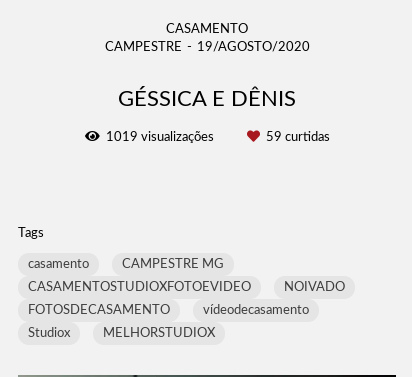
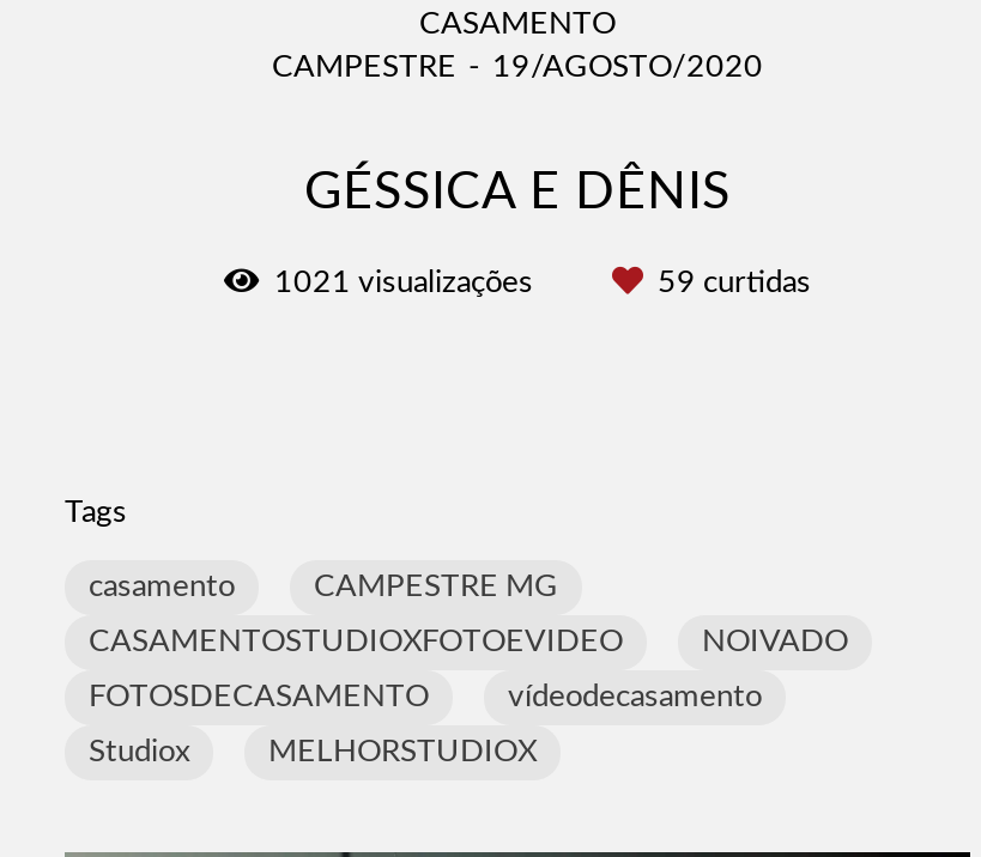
- 1019 visualizações
+ 1021 visualizações
